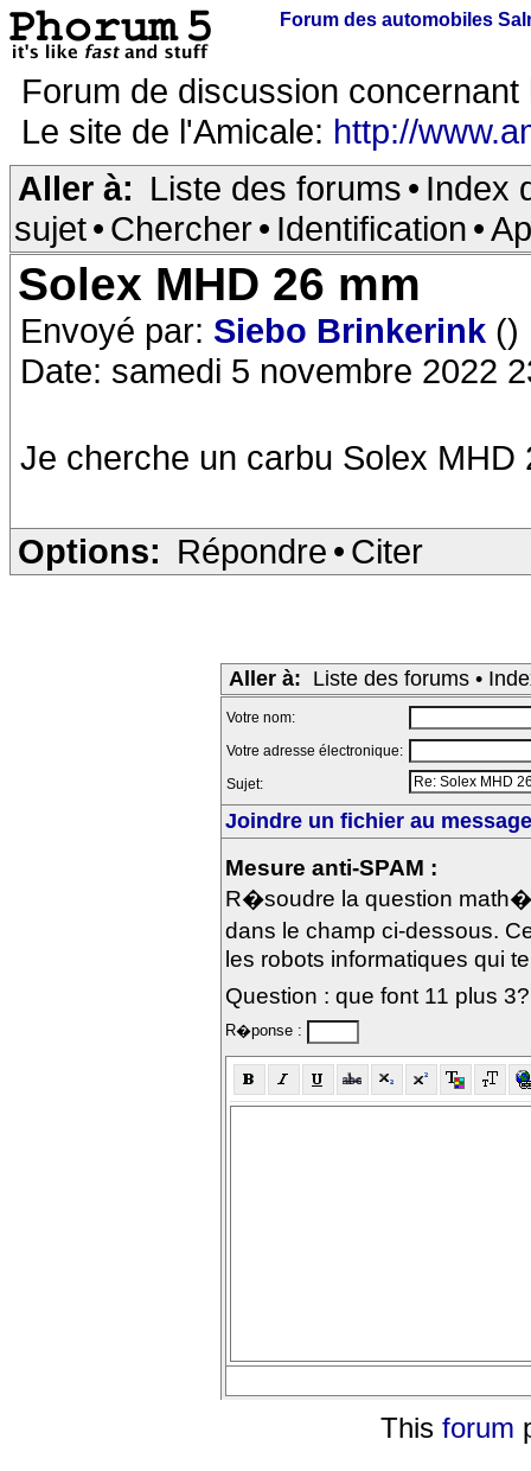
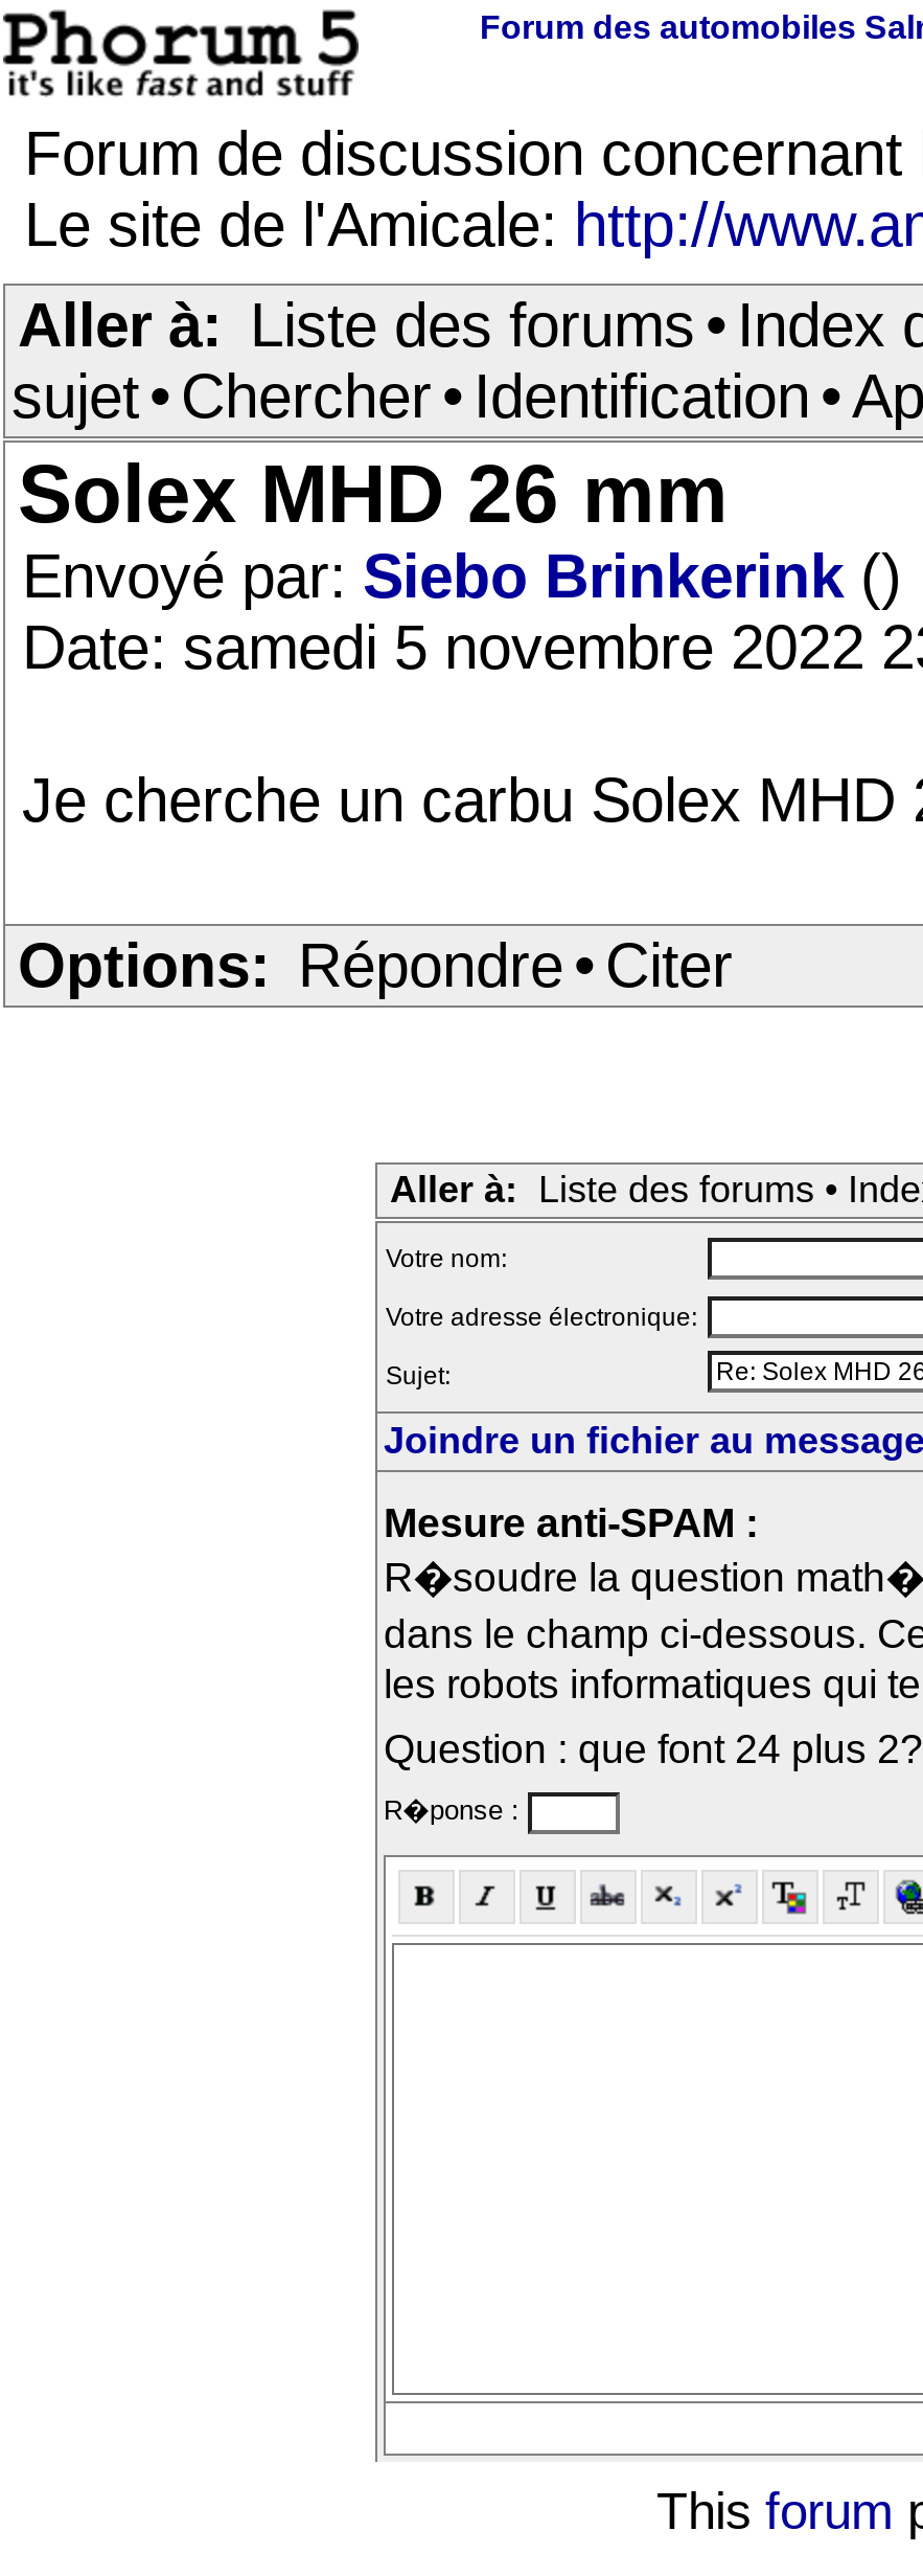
- Question : que font 11 plus 3?
+ Question : que font 24 plus 2?
